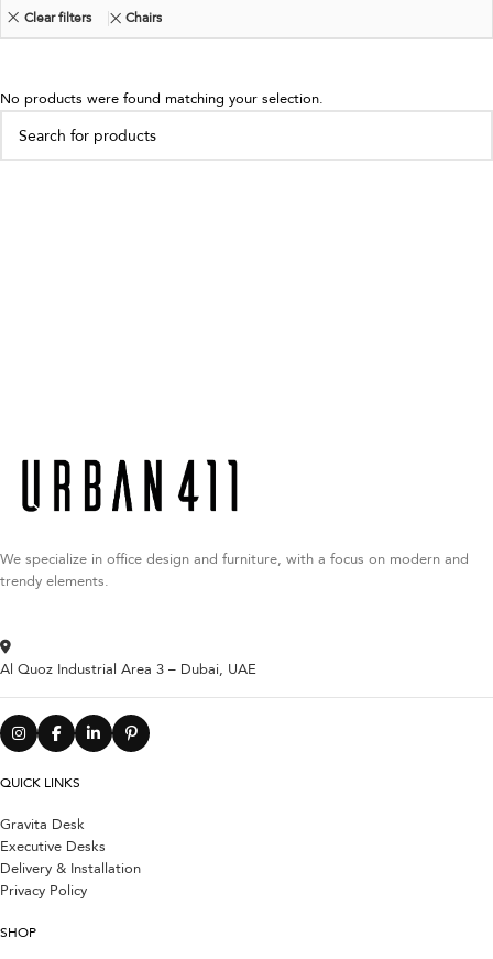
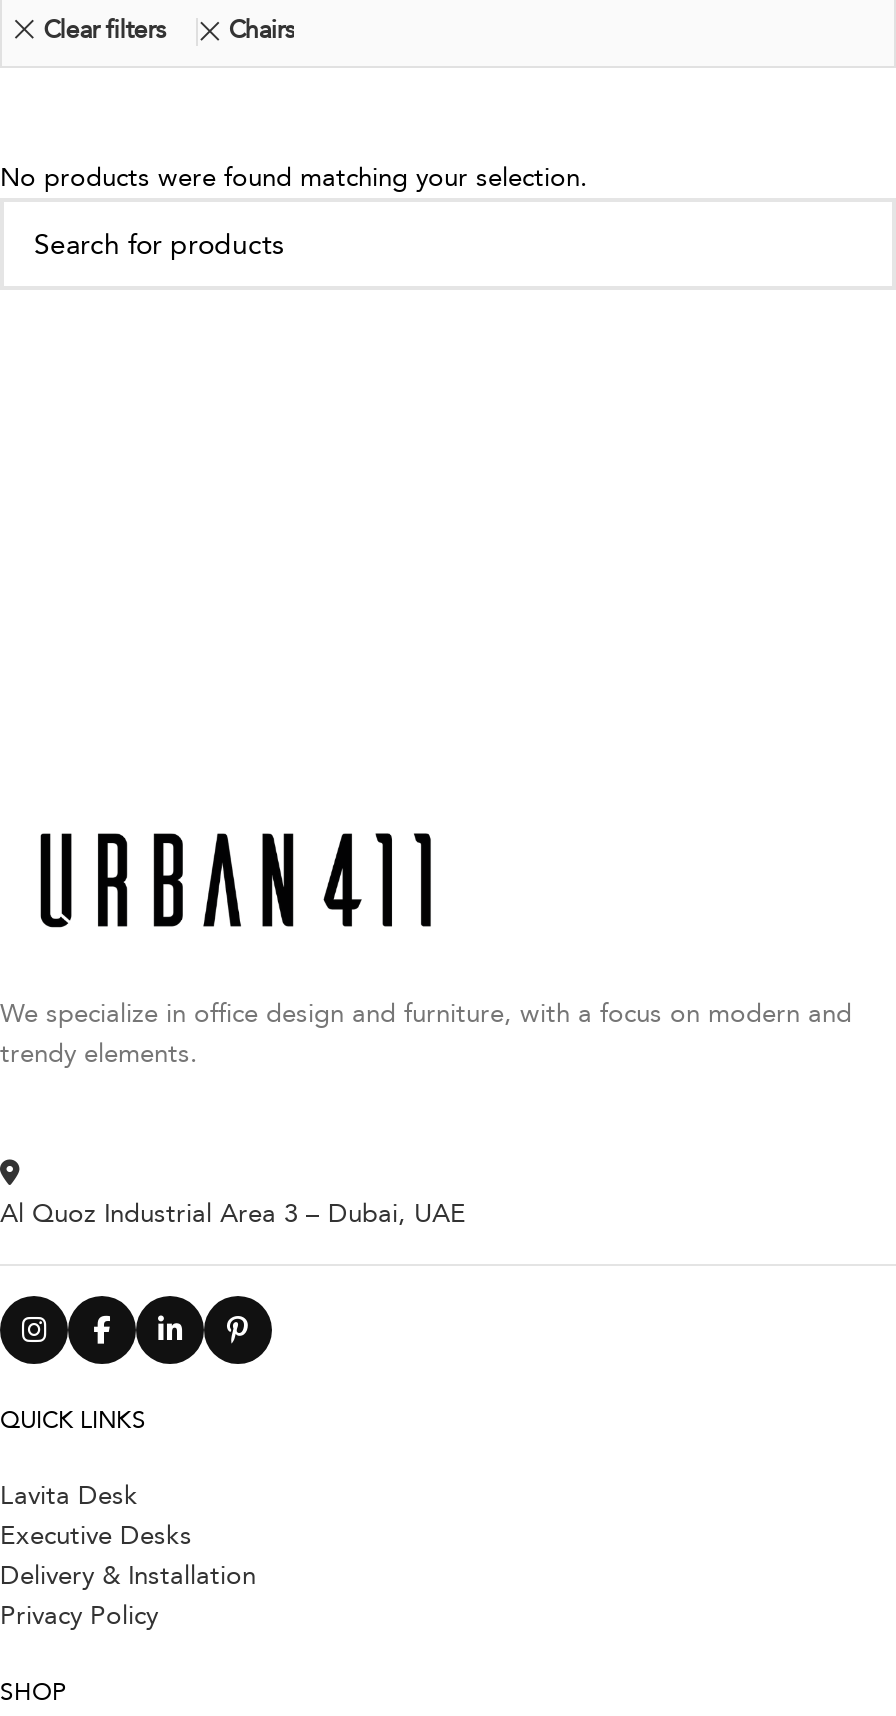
- Gravita Desk
+ Lavita Desk
